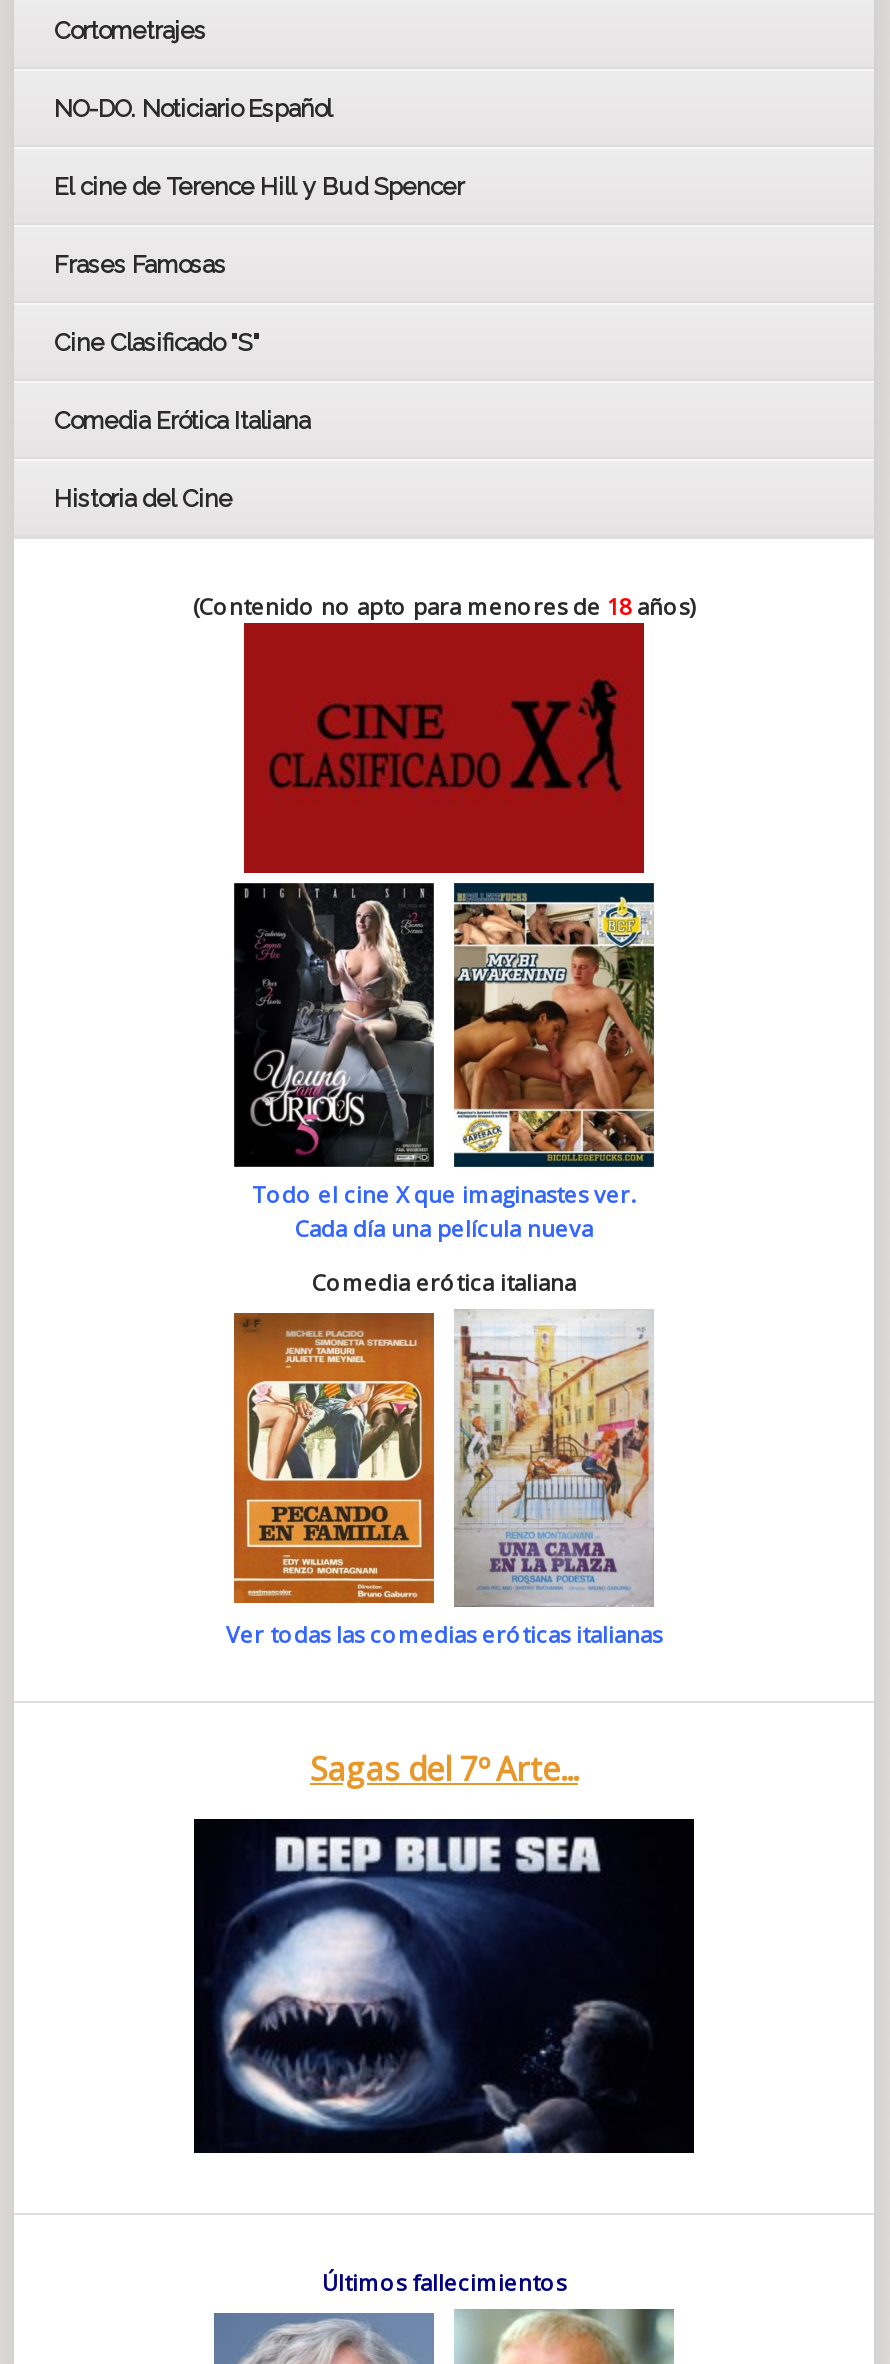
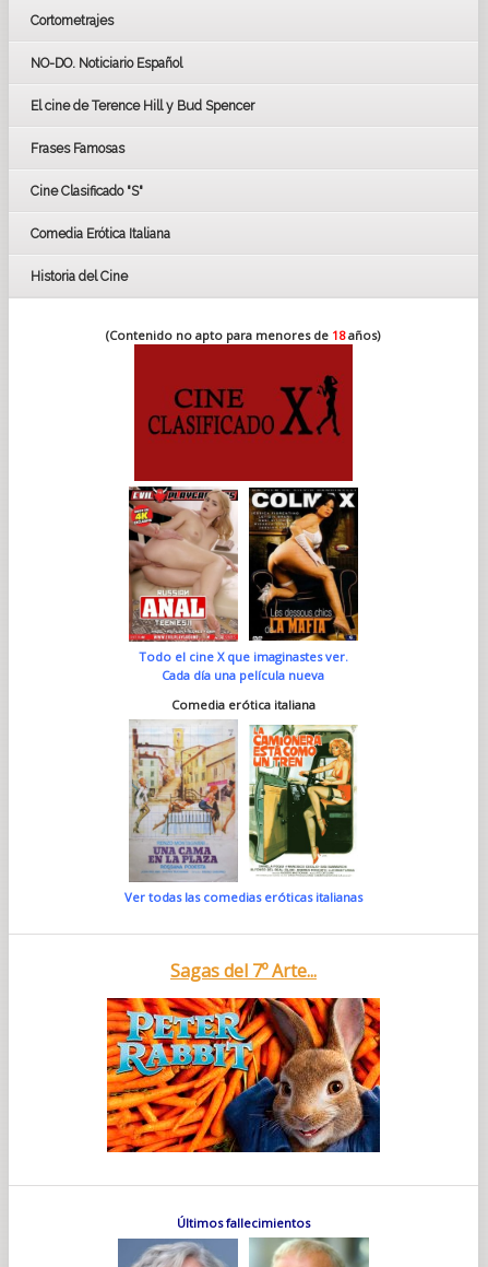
- [image]
+ [image]

- [image]
+ [image]

- [image]
+ [image]

- [image]
+ [image]

- [image]
+ [image]
